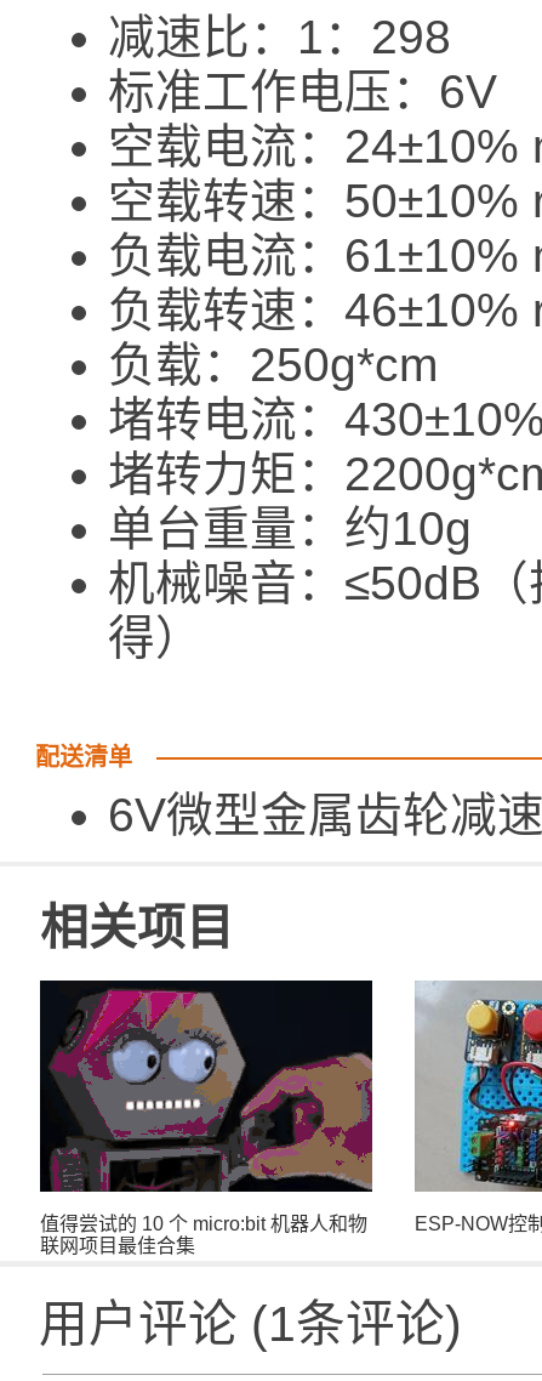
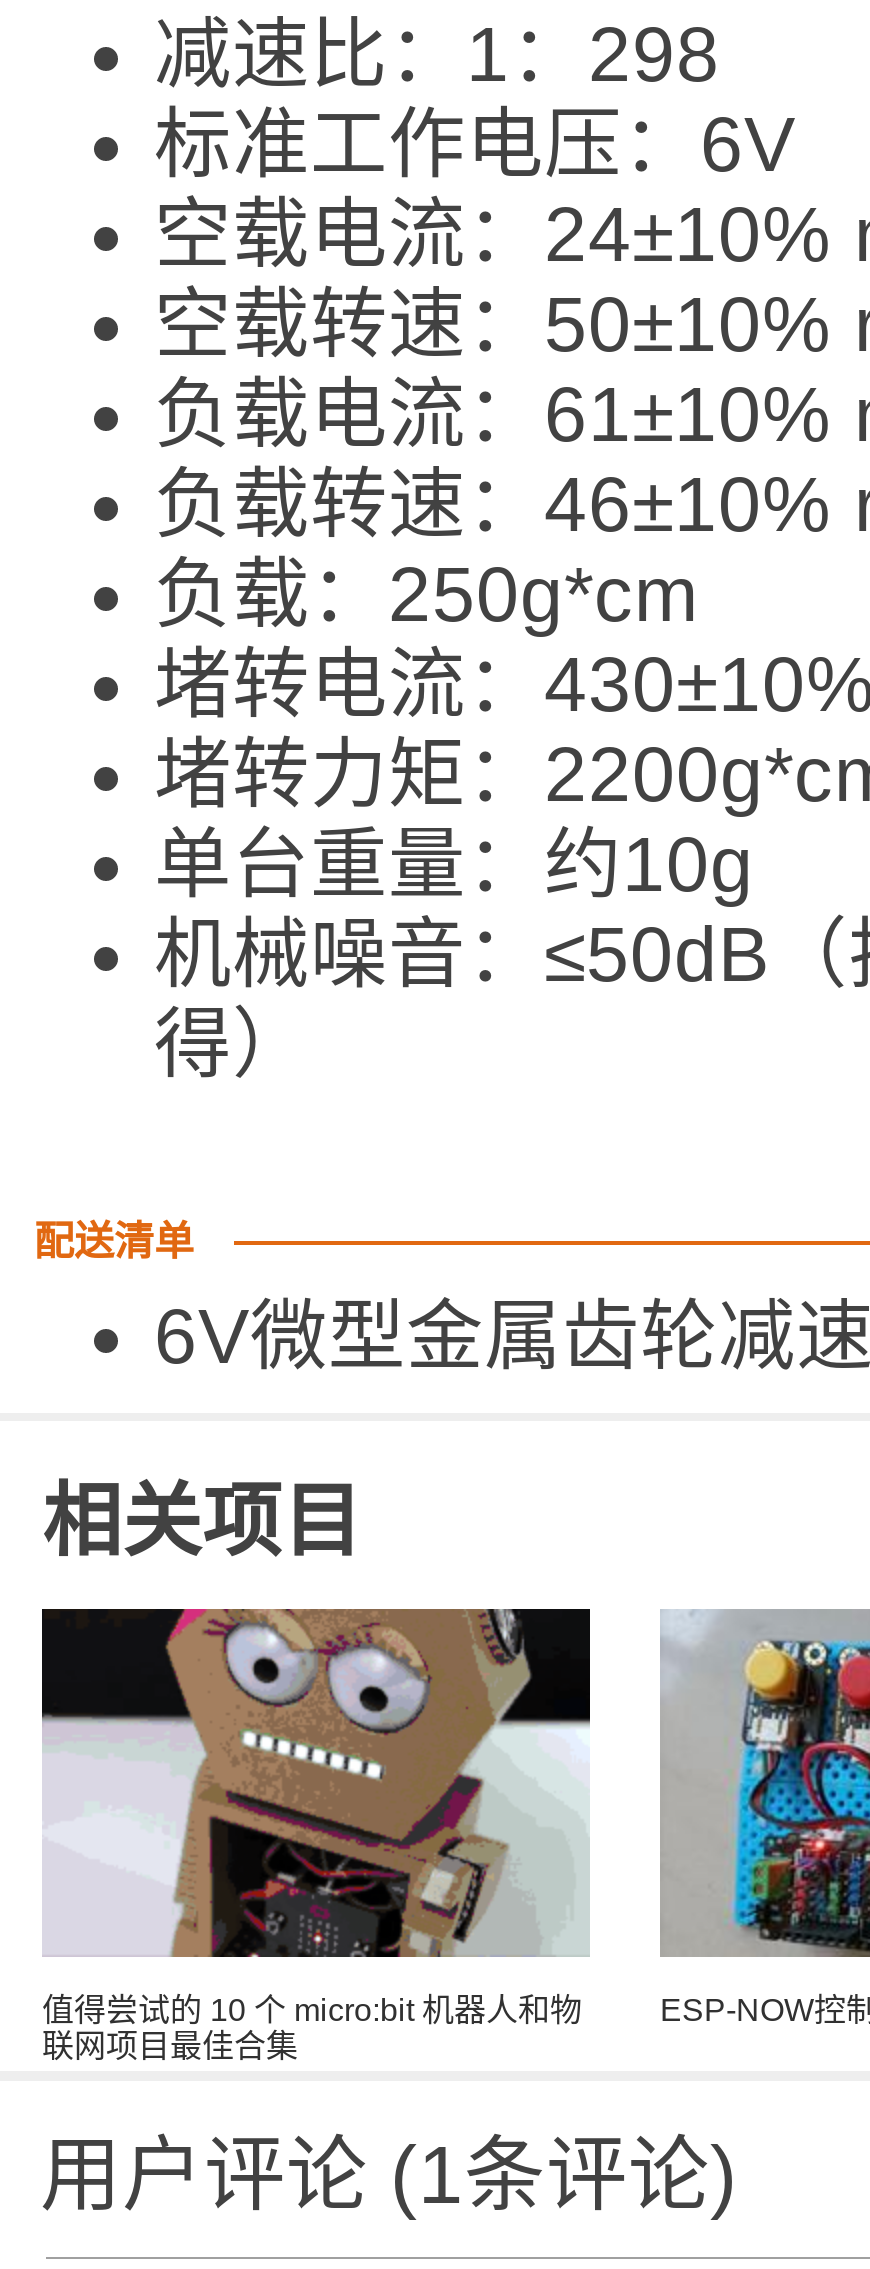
- [image]
+ [image]
